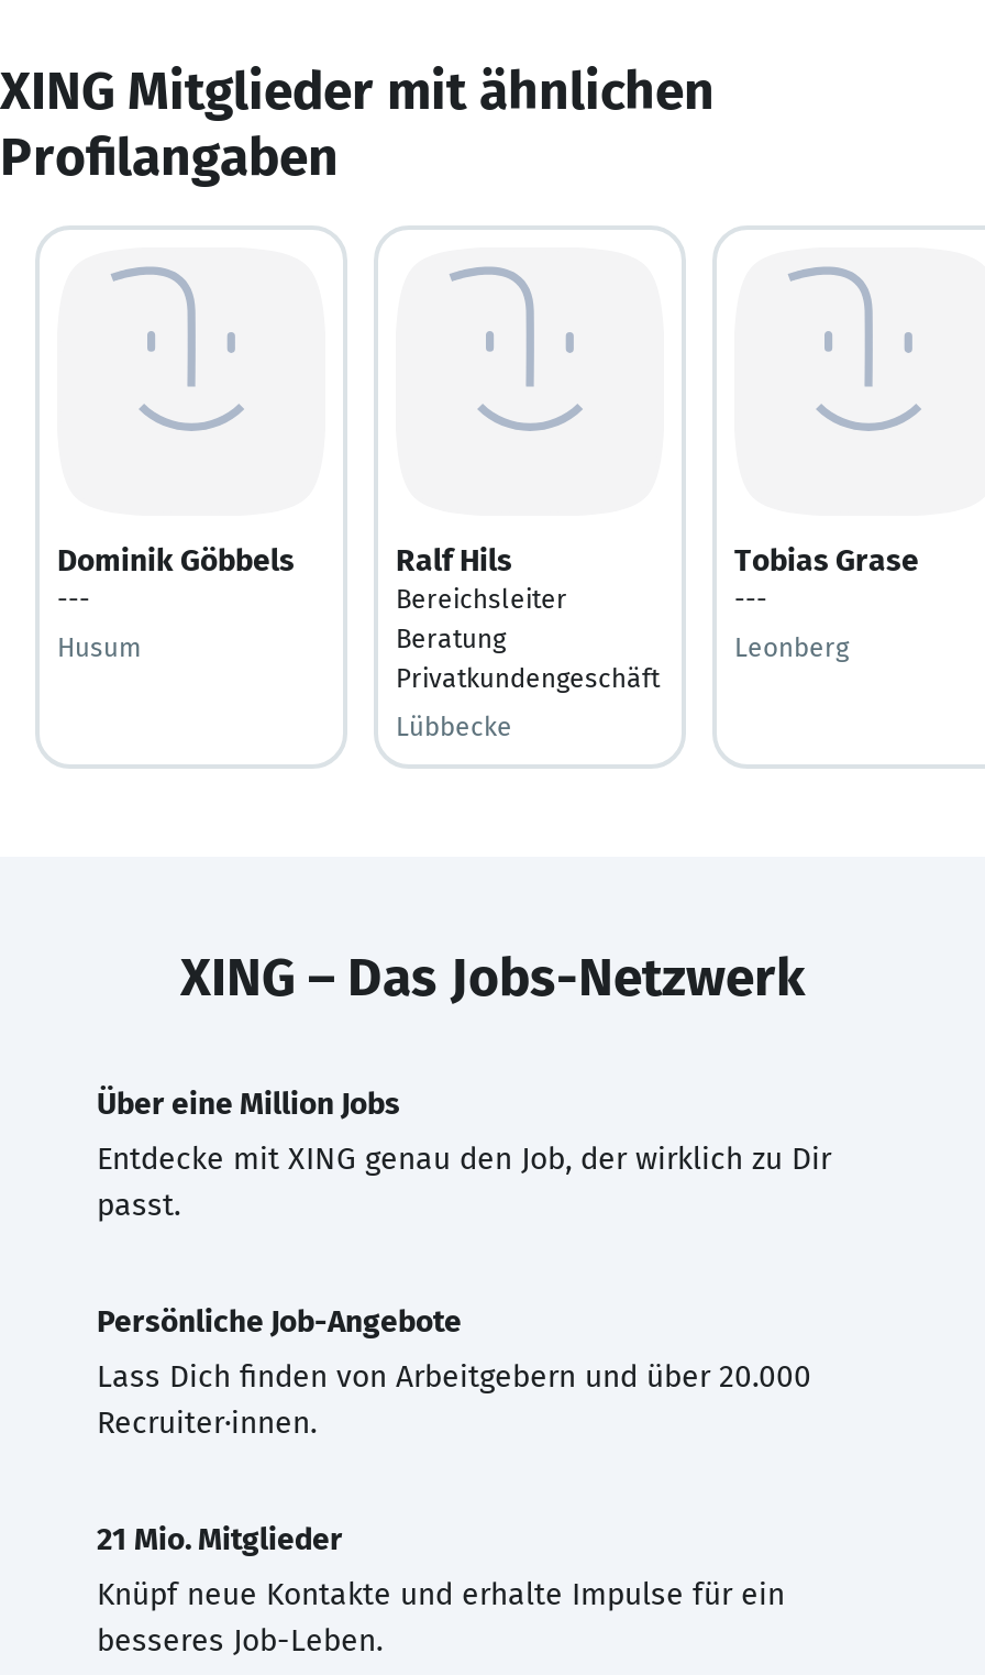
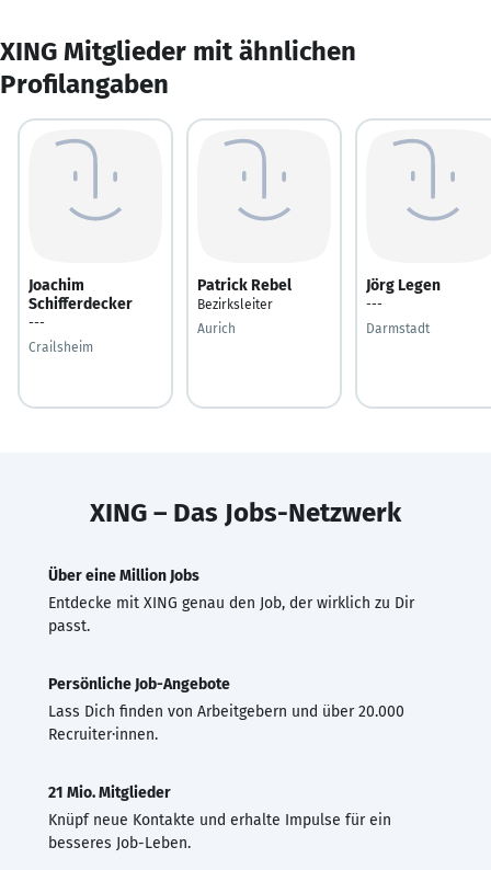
- Dominik Göbbels
+ Joachim
+ Schifferdecker

- Ralf Hils
- Bereichsleiter
- Beratung
- Privatkundengeschäft
+ Patrick Rebel
+ Bezirksleiter

- Tobias Grase
+ Jörg Legen

- Husum
+ Crailsheim

- Leonberg
+ Darmstadt

- Lübbecke
+ Aurich
